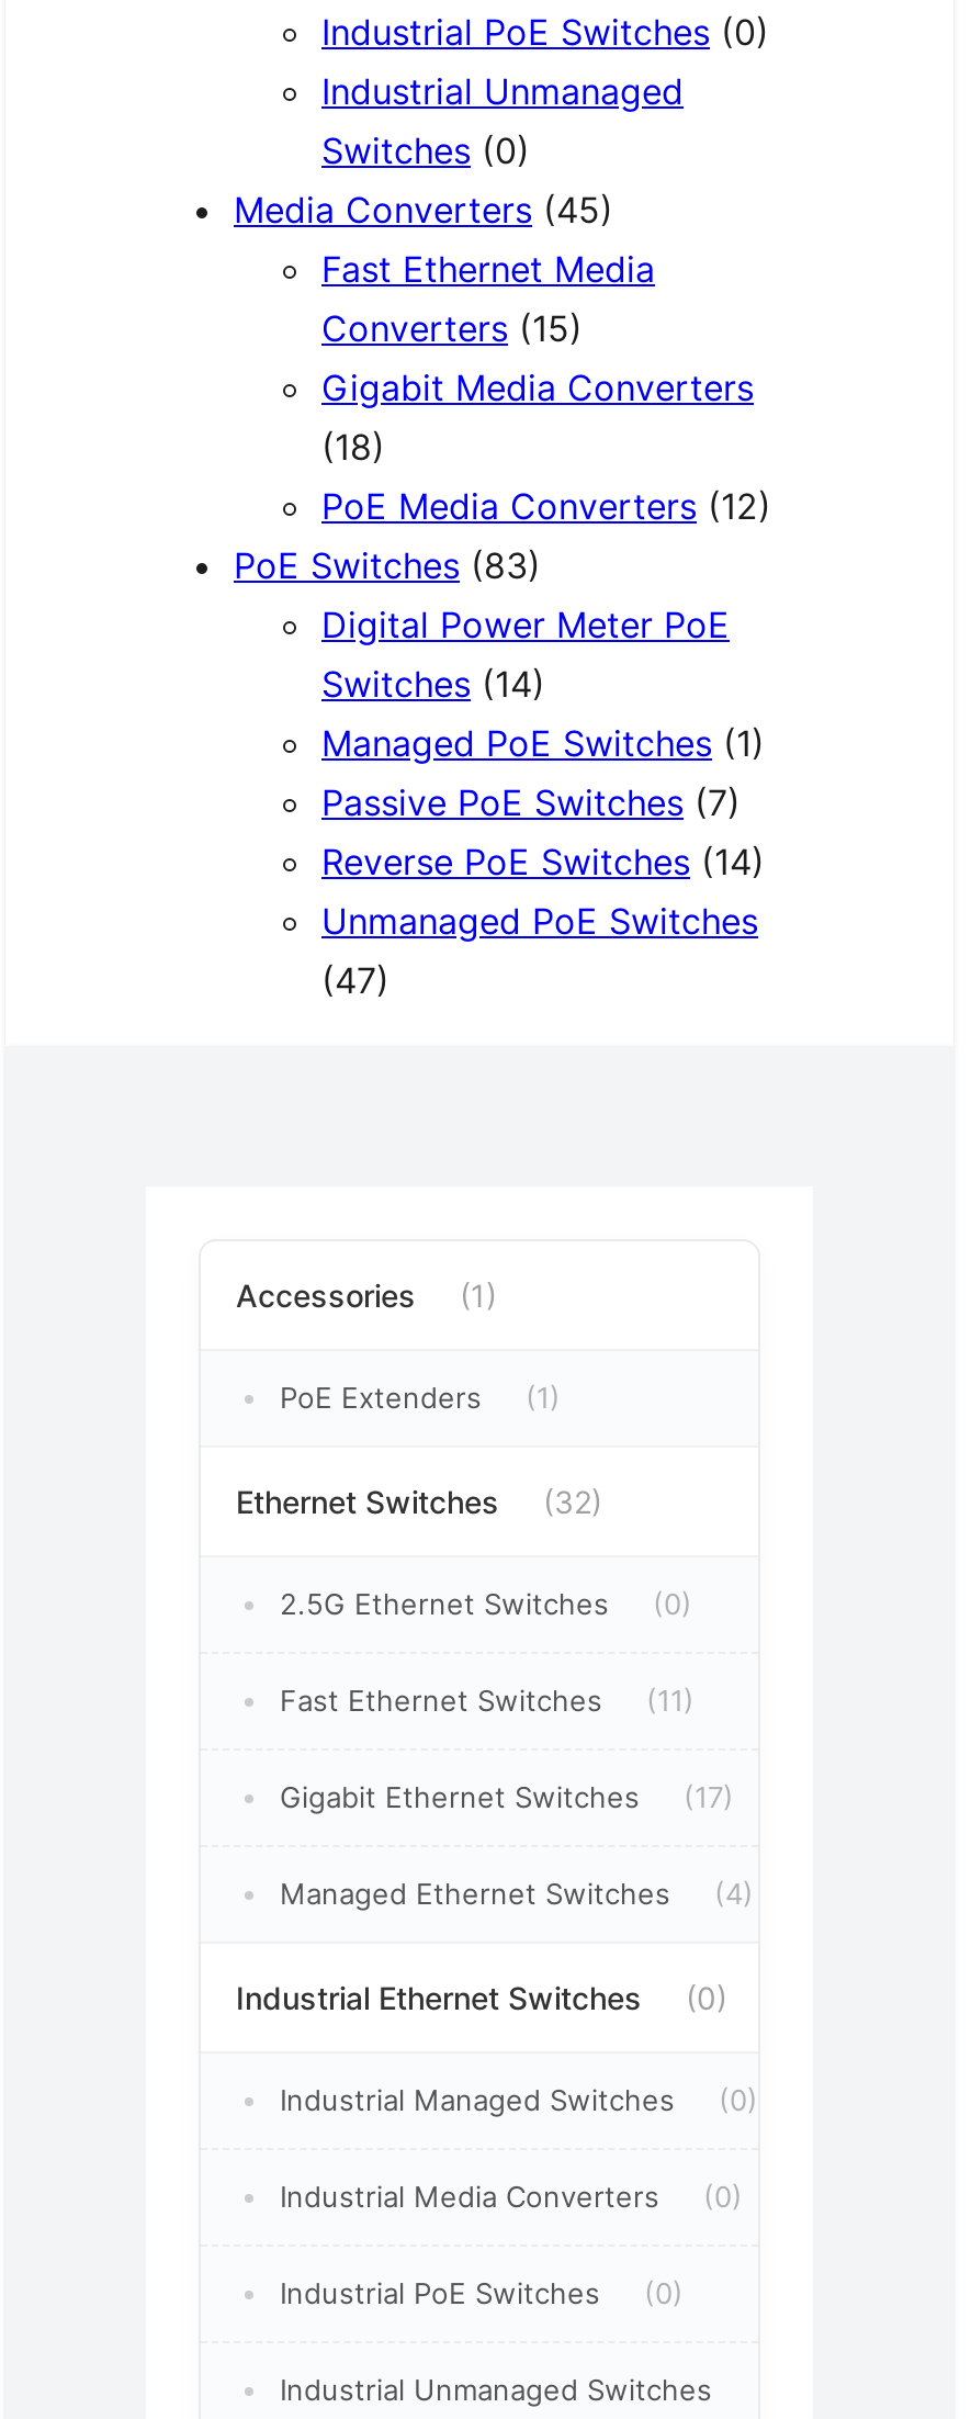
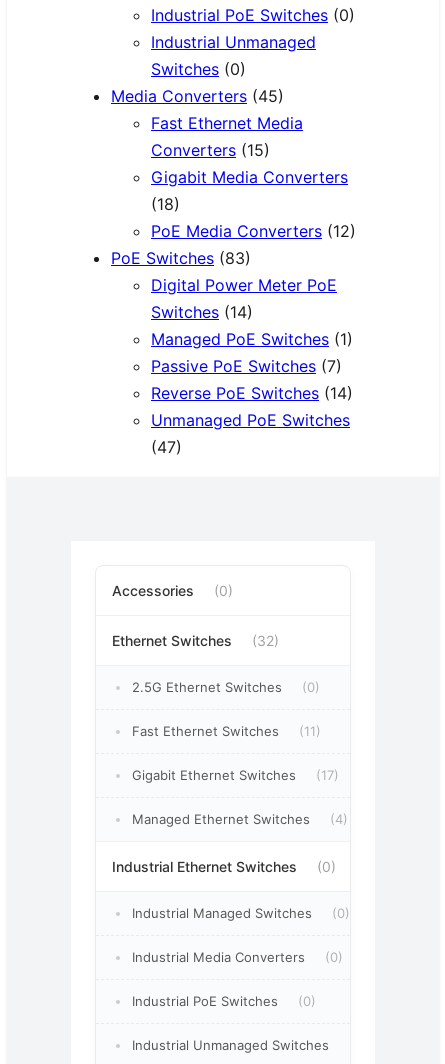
- (1)
- PoE Extenders
- (1)
+ (0)
